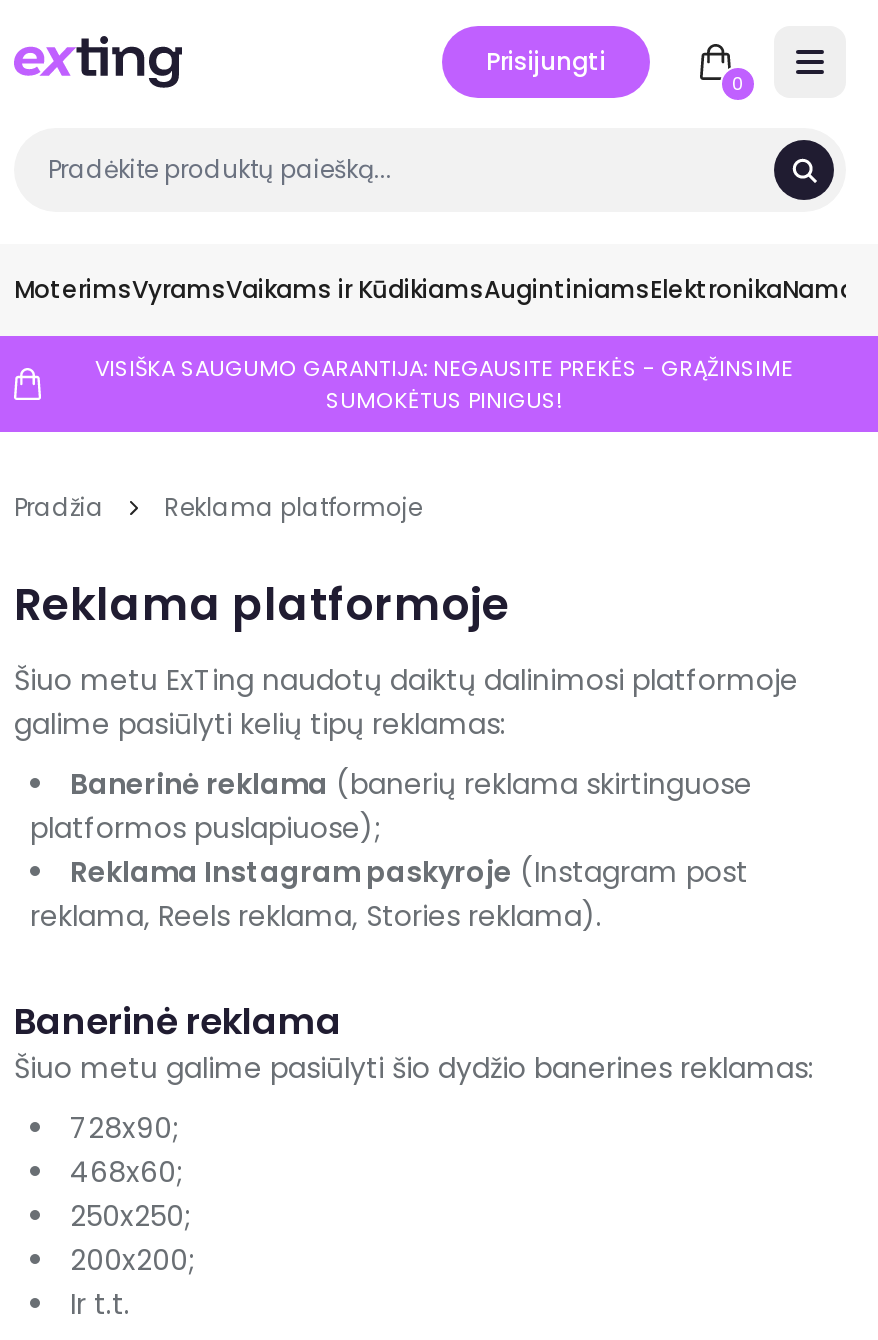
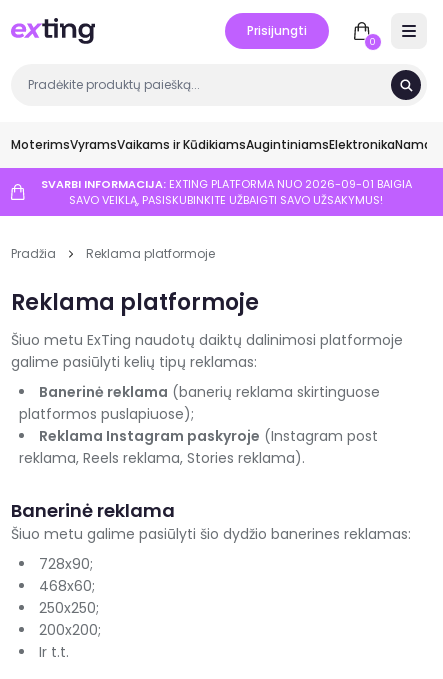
- VISIŠKA SAUGUMO GARANTIJA: NEGAUSITE PREKĖS - GRĄŽINSIME
- SUMOKĖTUS PINIGUS!
+ SVARBI INFORMACIJA: EXTING PLATFORMA NUO 2026-09-01 BAIGIA
+ SAVO VEIKLĄ, PASISKUBINKITE UŽBAIGTI SAVO UŽSAKYMUS!
